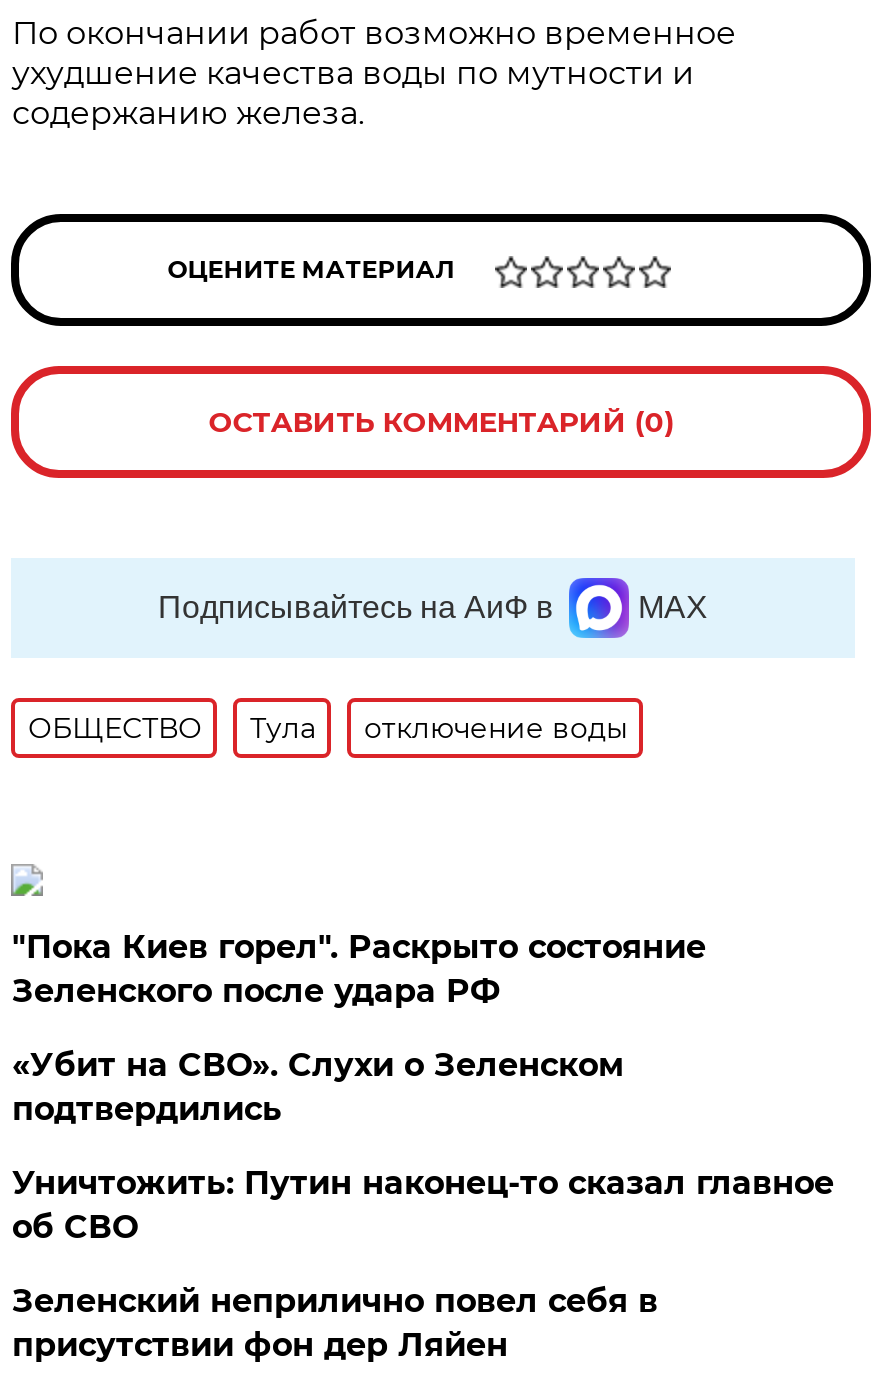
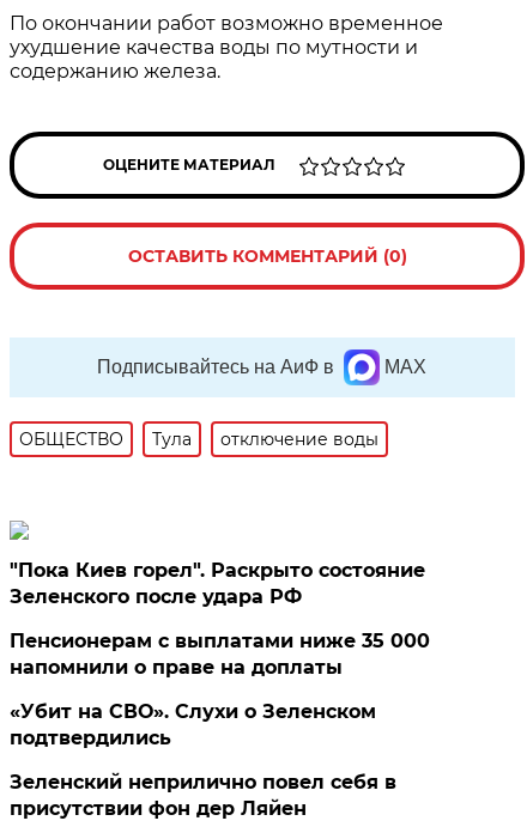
+ Пенсионерам с выплатами ниже 35 000
+ напомнили о праве на доплаты

moved down: «Убит на СВО». Слухи о Зеленском | подтвердились

- Уничтожить: Путин наконец-то сказал главное
- об СВО
